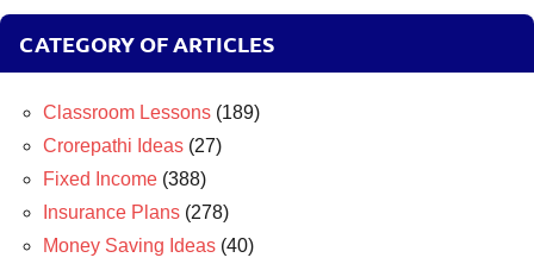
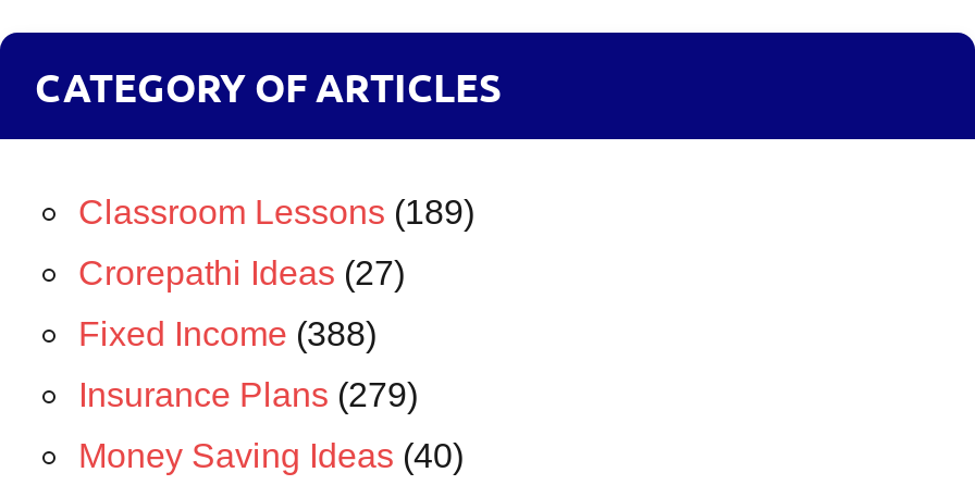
- Insurance Plans (278)
+ Insurance Plans (279)
